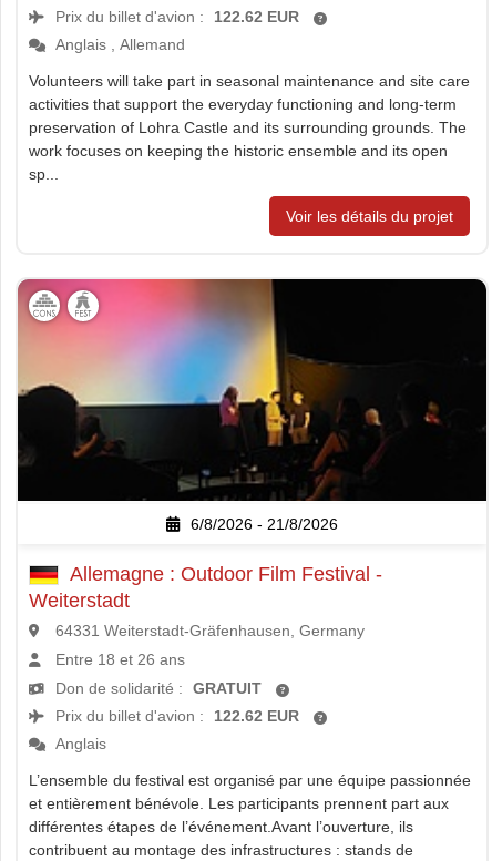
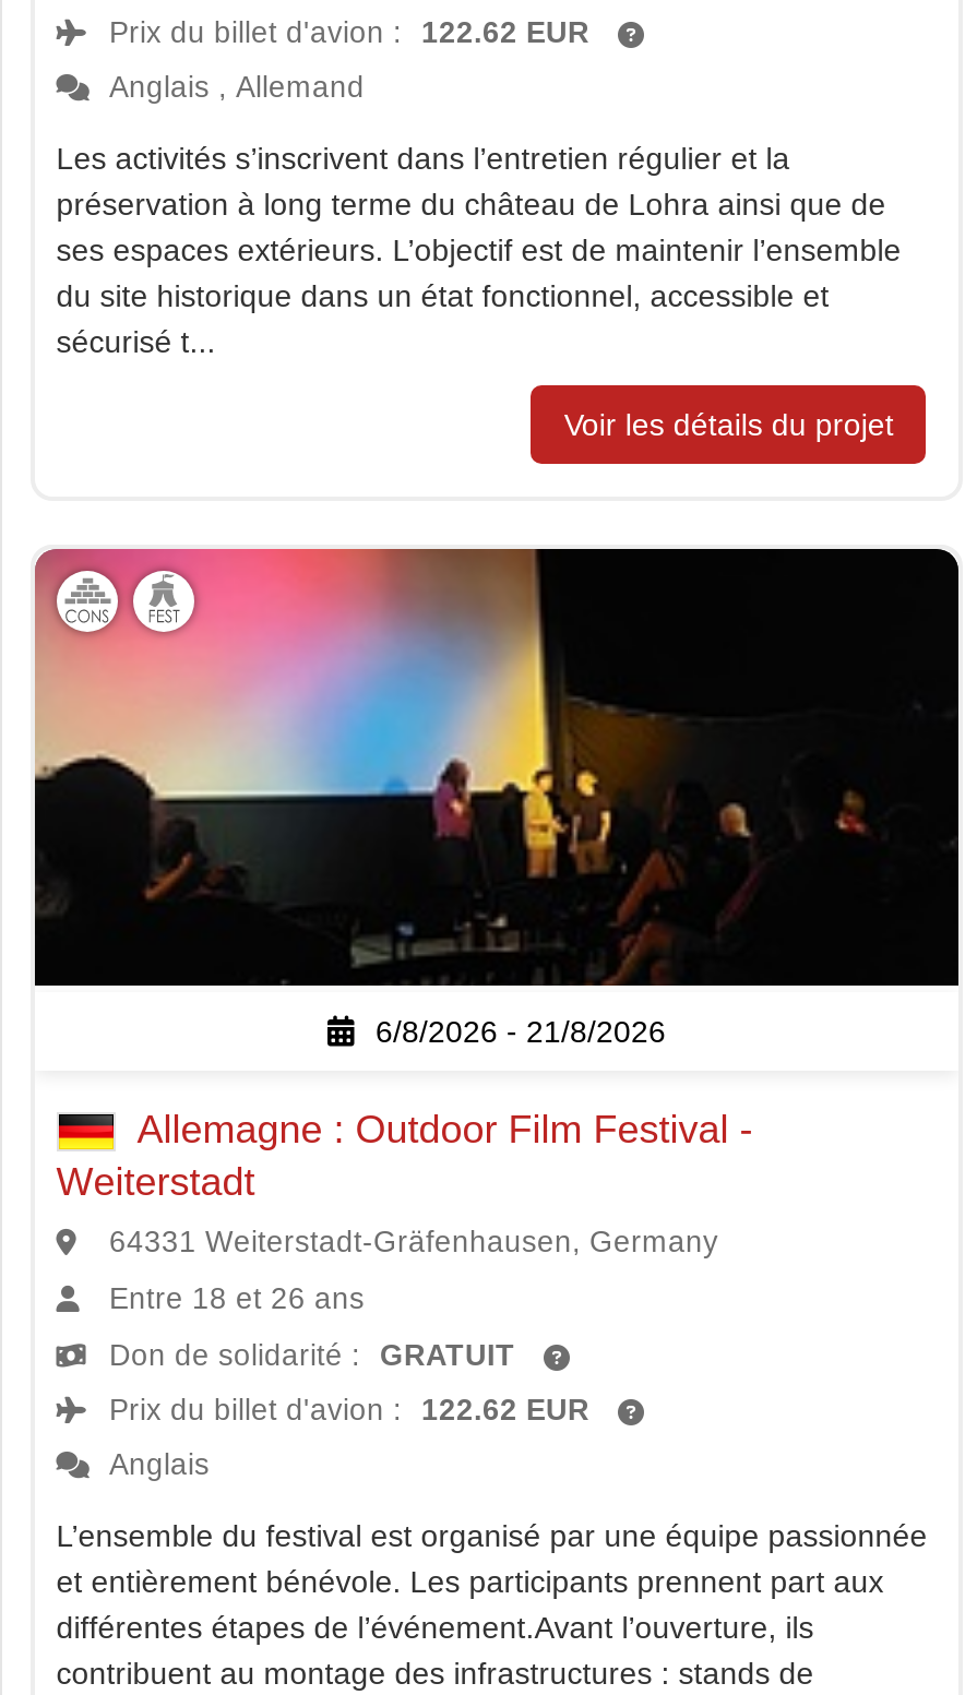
- Volunteers will take part in seasonal maintenance and site care
- activities that support the everyday functioning and long-term
- preservation of Lohra Castle and its surrounding grounds. The
- work focuses on keeping the historic ensemble and its open
- sp...
+ Les activités s’inscrivent dans l’entretien régulier et la
+ préservation à long terme du château de Lohra ainsi que de
+ ses espaces extérieurs. L’objectif est de maintenir l’ensemble
+ du site historique dans un état fonctionnel, accessible et
+ sécurisé t...
